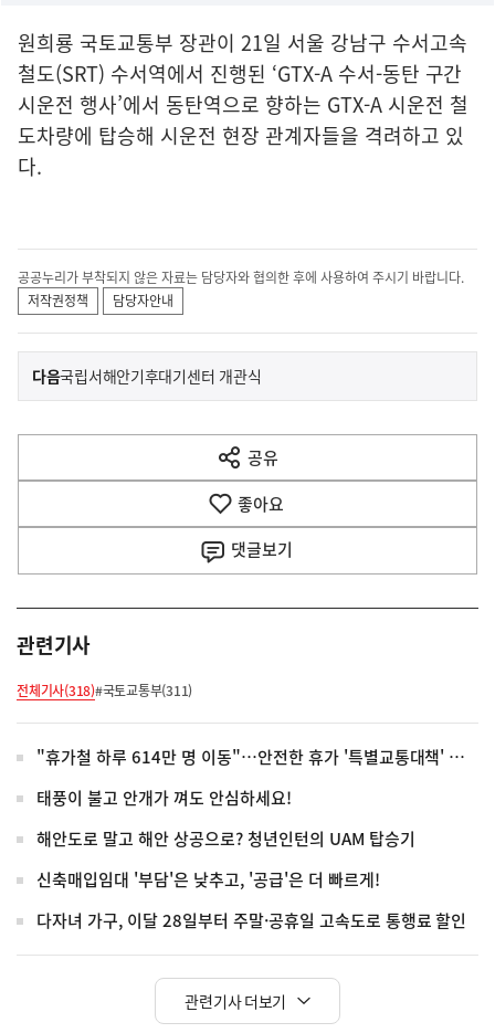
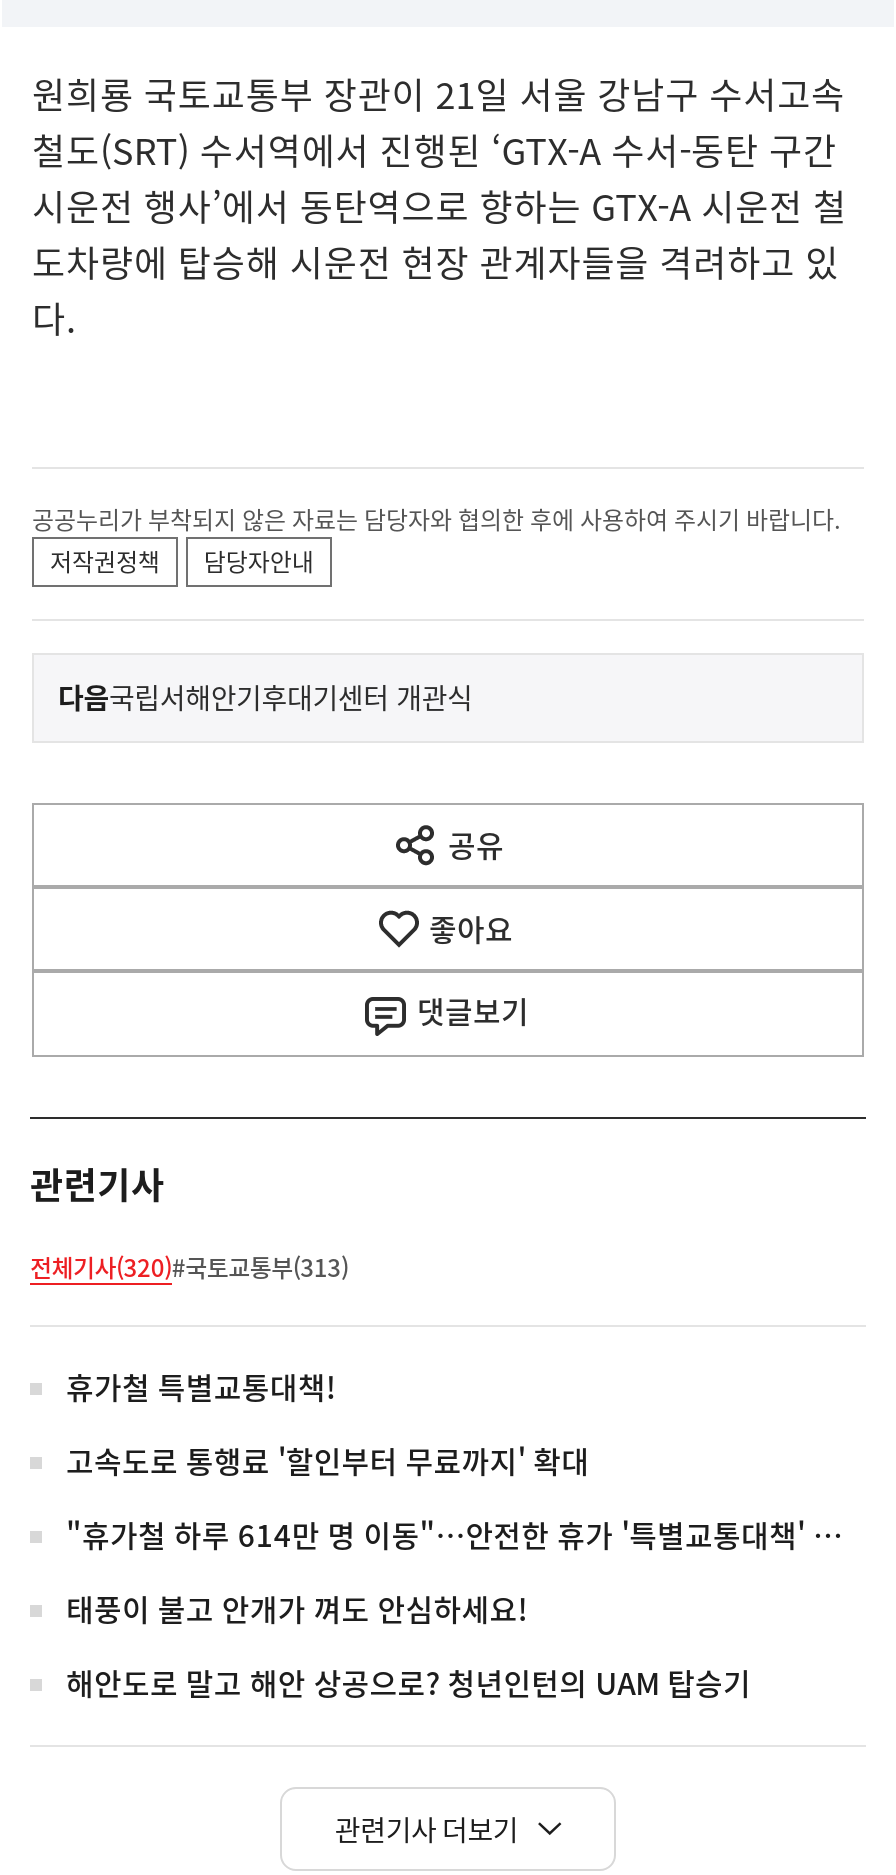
- 전체기사(318)#국토교통부(311)
+ 전체기사(320)#국토교통부(313)
+ 휴가철 특별교통대책!
+ 고속도로 통행료 '할인부터 무료까지' 확대

moved down: 태풍이 불고 안개가 껴도 안심하세요! | 해안도로 말고 해안 상공으로? 청년인턴의 UAM 탑승기

- 신축매입임대 '부담'은 낮추고, '공급'은 더 빠르게!
- 다자녀 가구, 이달 28일부터 주말·공휴일 고속도로 통행료 할인
